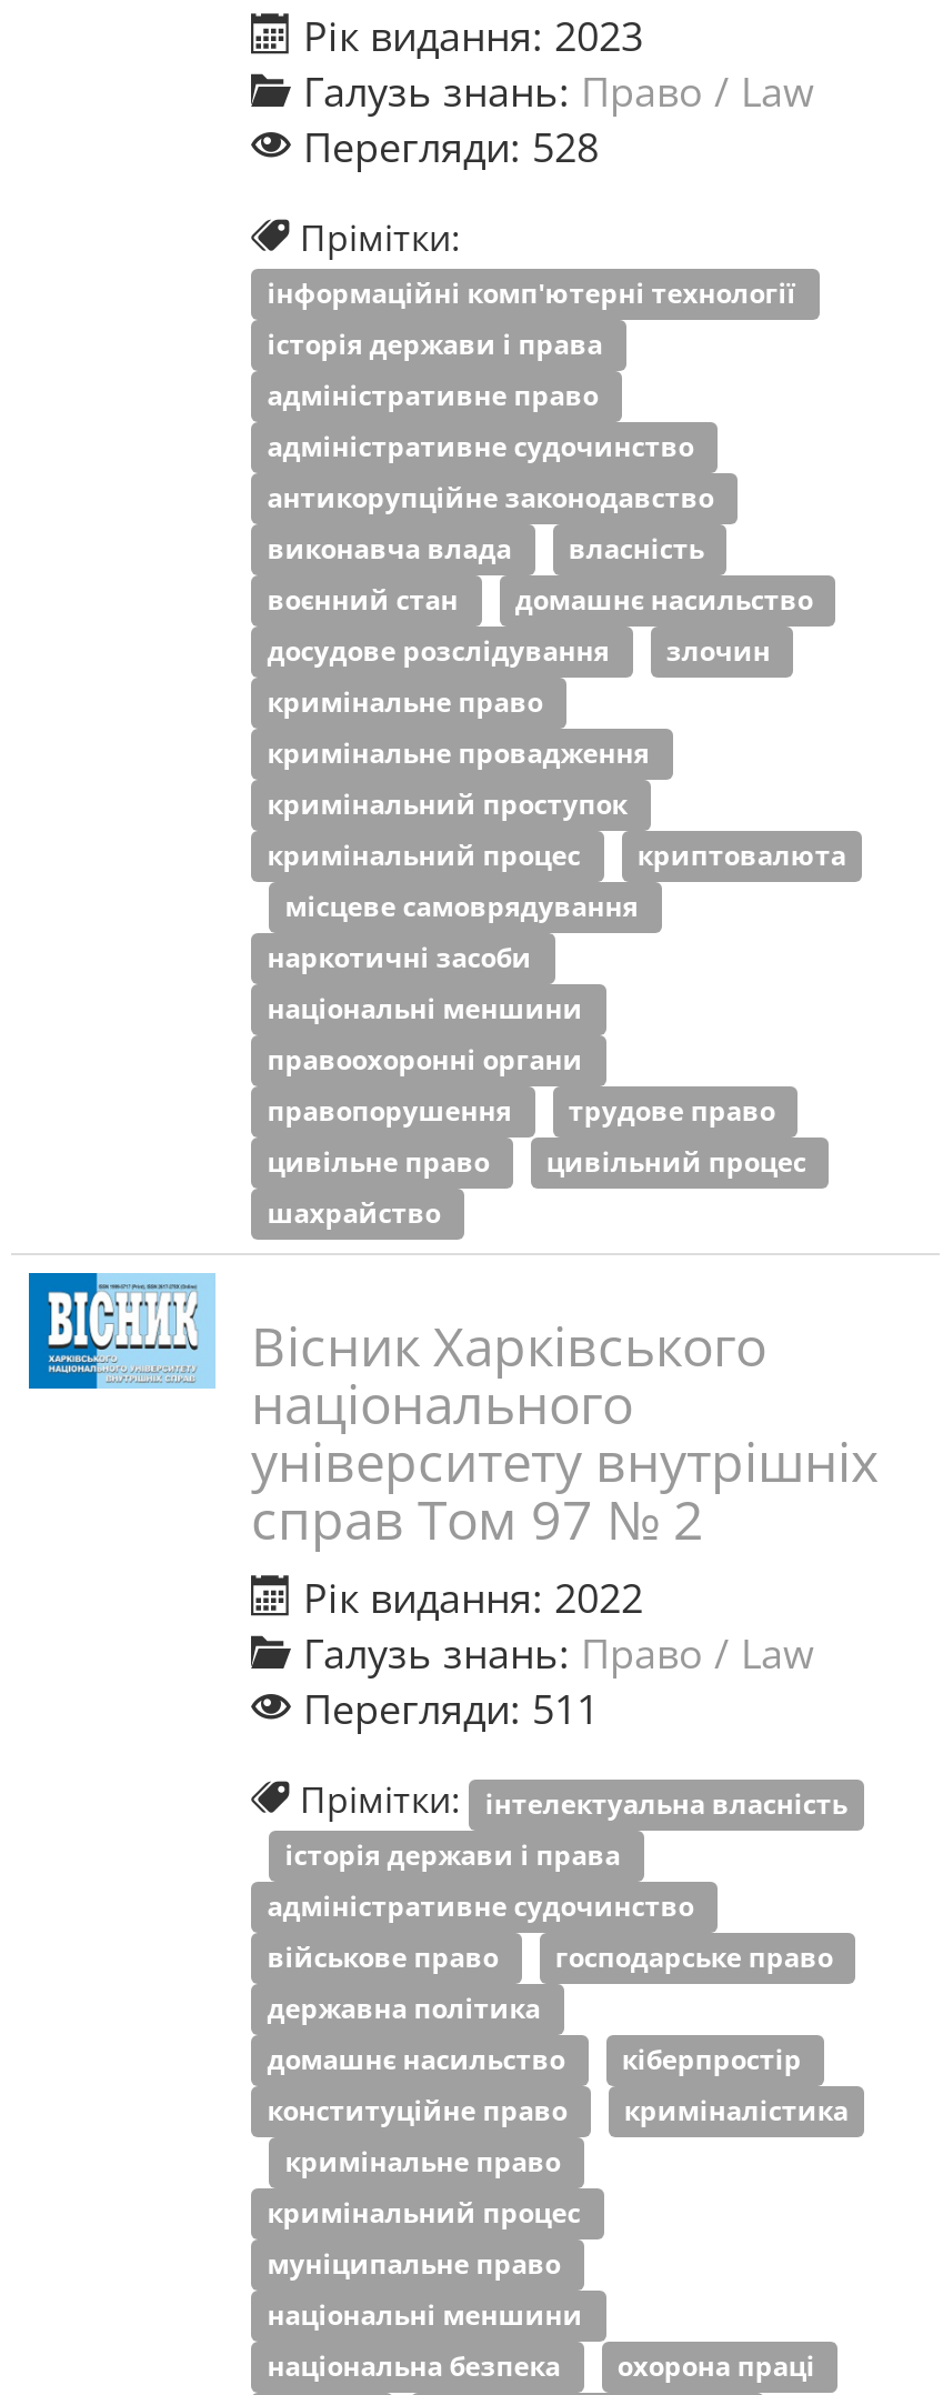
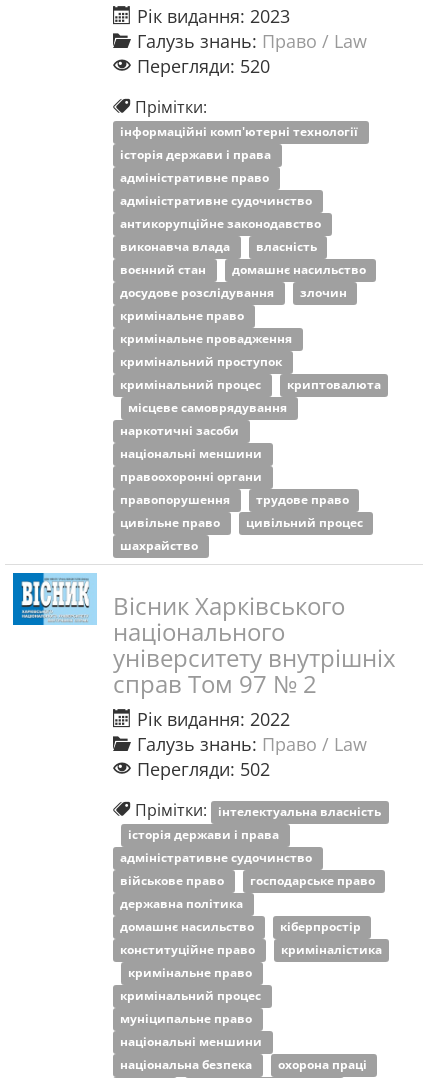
- Перегляди: 528
+ Перегляди: 520

- Перегляди: 511
+ Перегляди: 502
